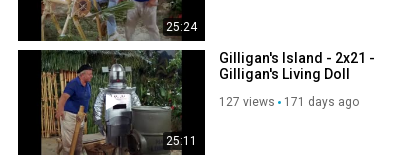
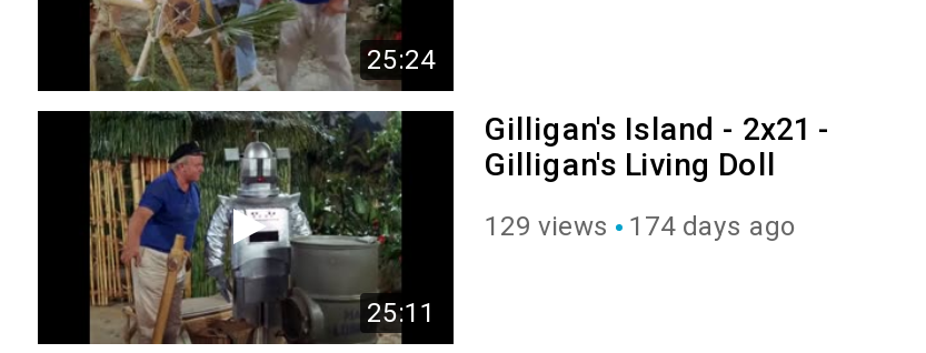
- 127 views
+ 129 views

- 171 days ago
+ 174 days ago
